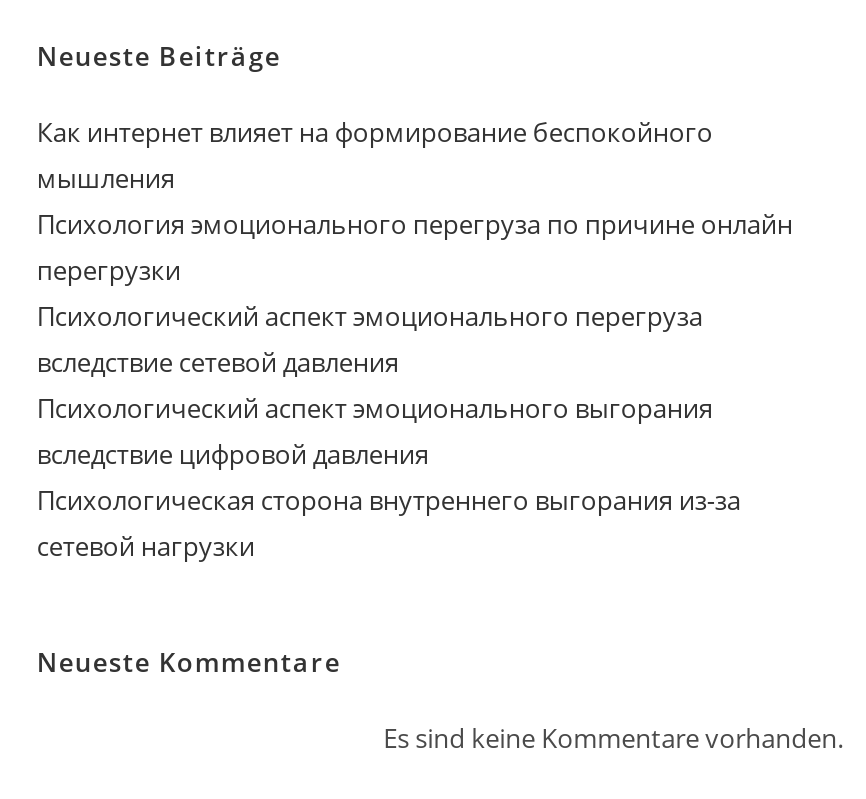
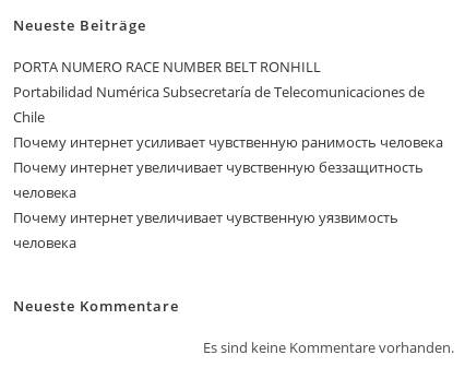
- Как интернет влияет на формирование беспокойного
- мышления
- Психология эмоционального перегруза по причине онлайн
- перегрузки
- Психологический аспект эмоционального перегруза
- вследствие сетевой давления
- Психологический аспект эмоционального выгорания
- вследствие цифровой давления
- Психологическая сторона внутреннего выгорания из-за
- сетевой нагрузки
+ PORTA NUMERO RACE NUMBER BELT RONHILL
+ Portabilidad Numérica Subsecretaría de Telecomunicaciones de
+ Chile
+ Почему интернет усиливает чувственную ранимость человека
+ Почему интернет увеличивает чувственную беззащитность
+ человека
+ Почему интернет увеличивает чувственную уязвимость
+ человека
